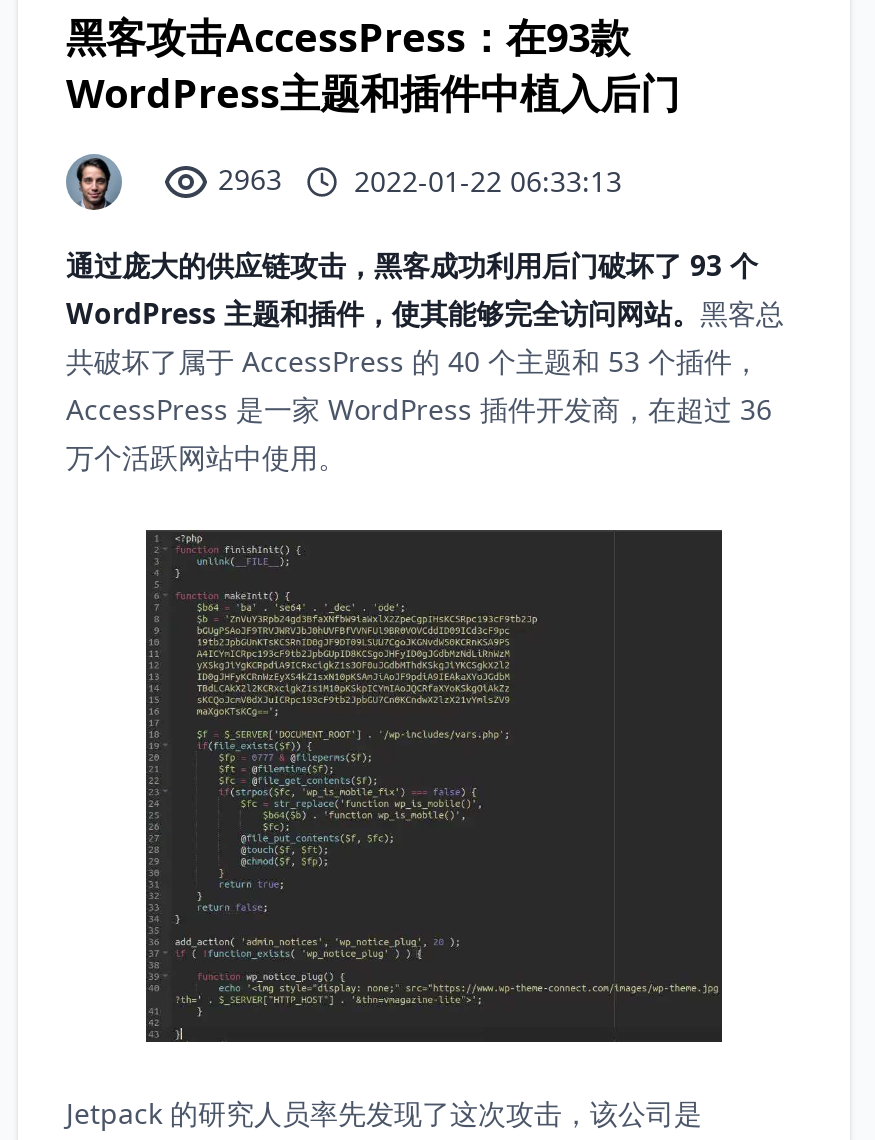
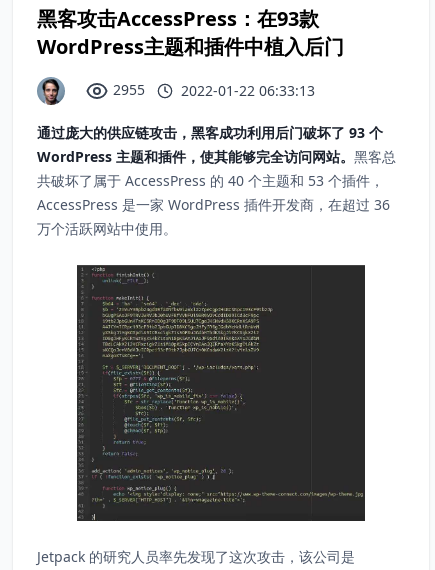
- 2963 2022-01-22 06:33:13
+ 2955 2022-01-22 06:33:13
